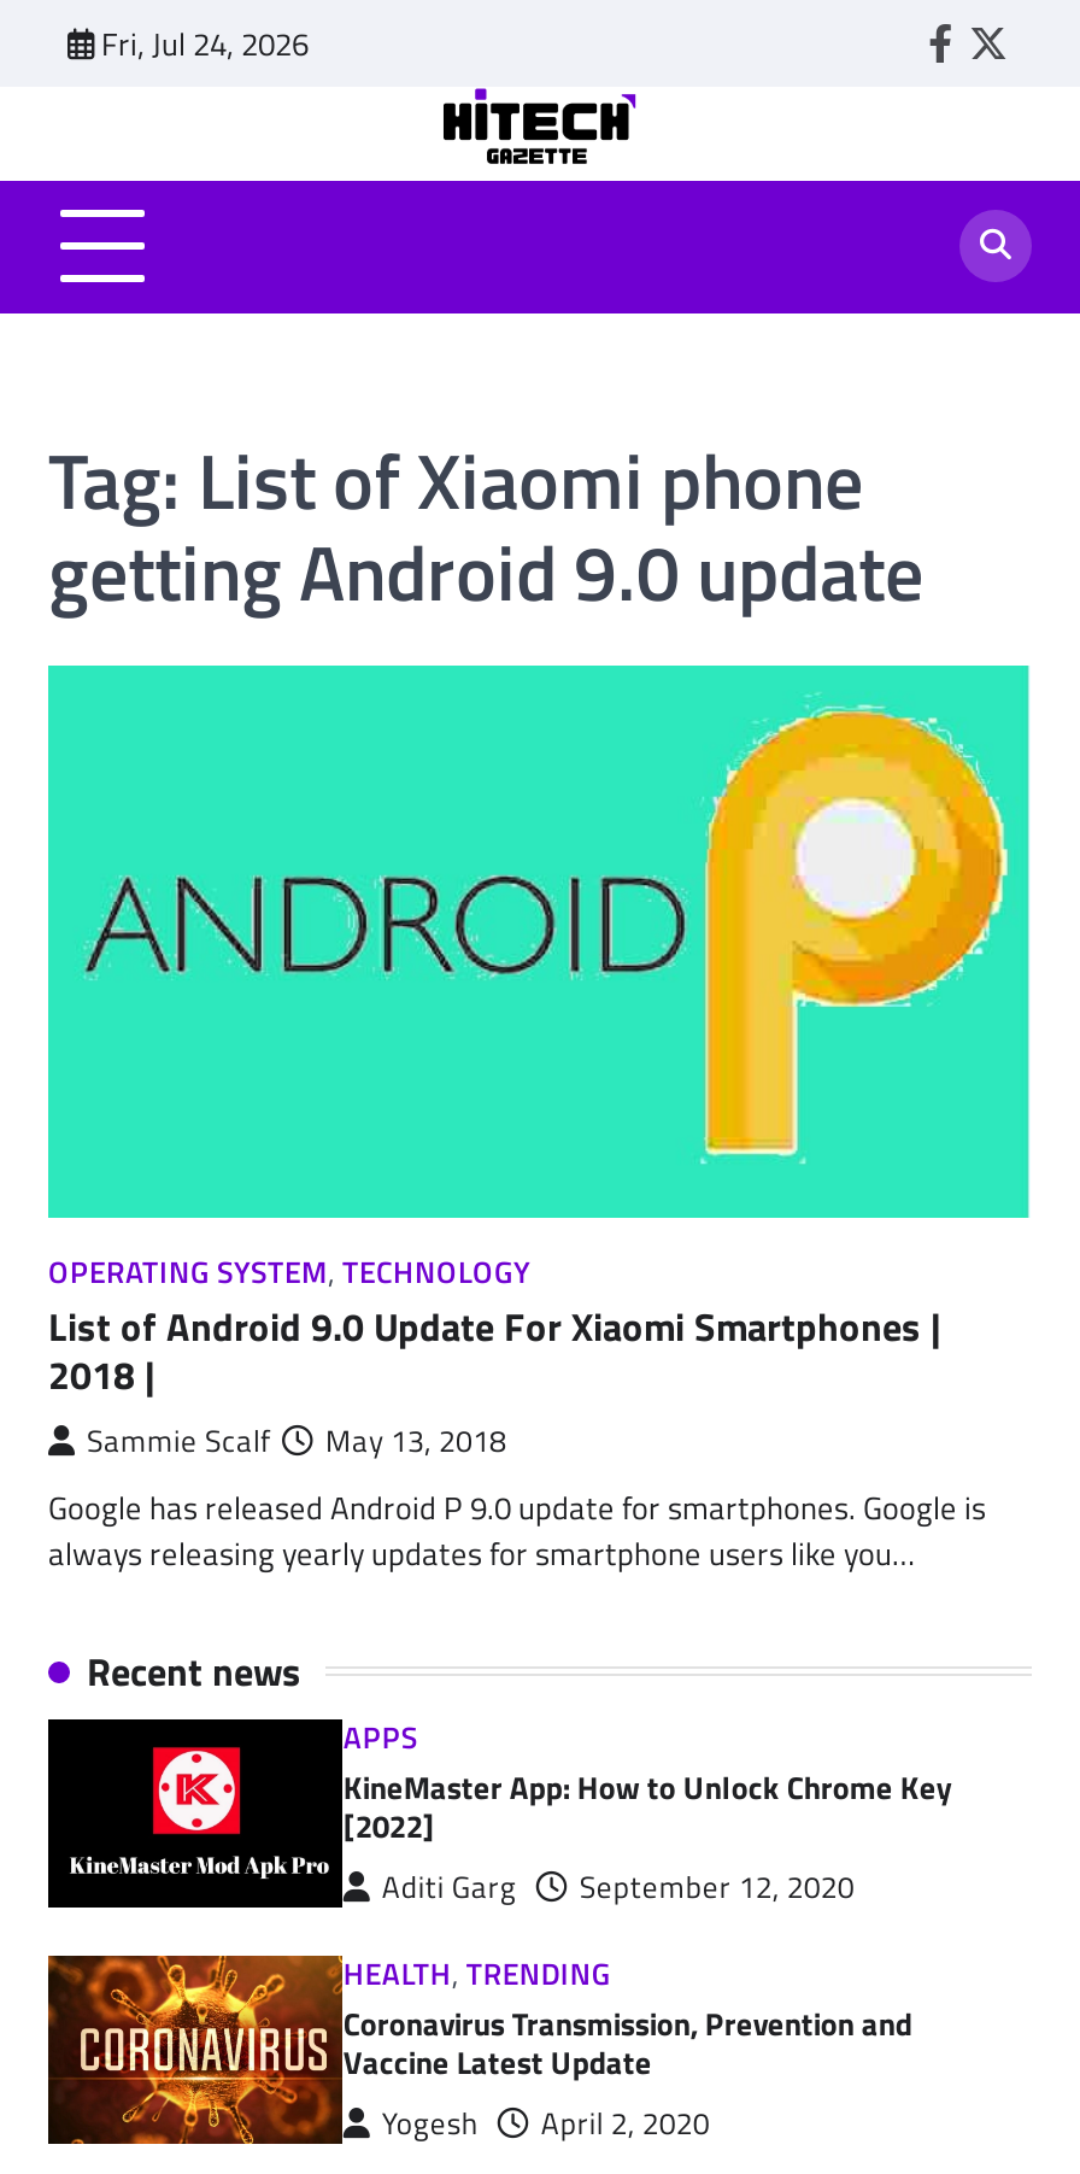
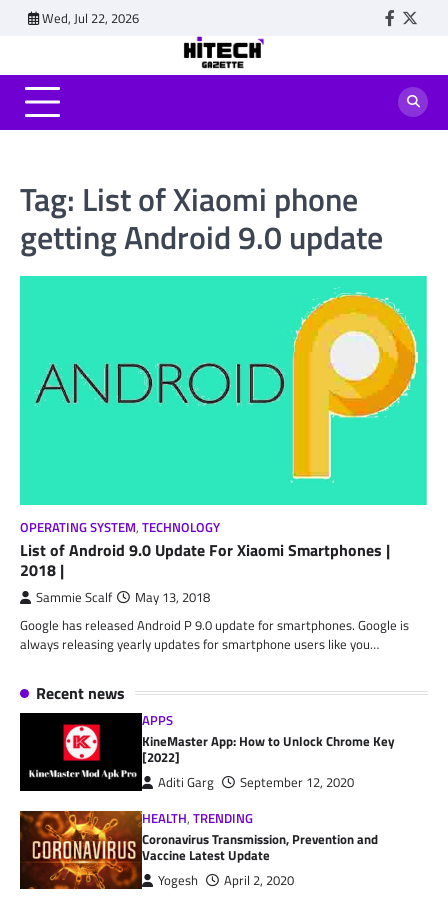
- Fri, Jul 24, 2026
+ Wed, Jul 22, 2026
